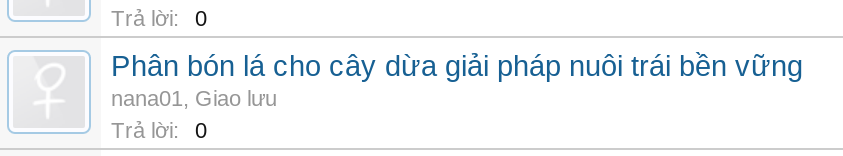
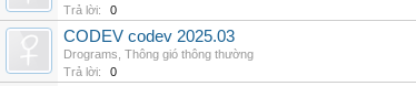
- Phân bón lá cho cây dừa giải pháp nuôi trái bền vững
- nana01, Giao lưu
+ CODEV codev 2025.03
+ Drograms, Thông gió thông thường
